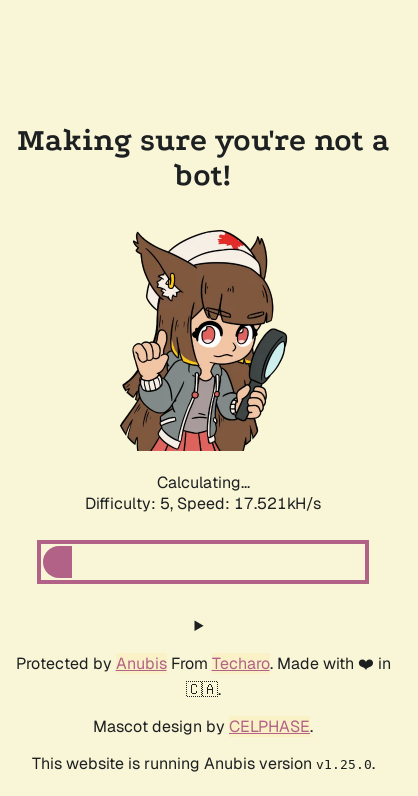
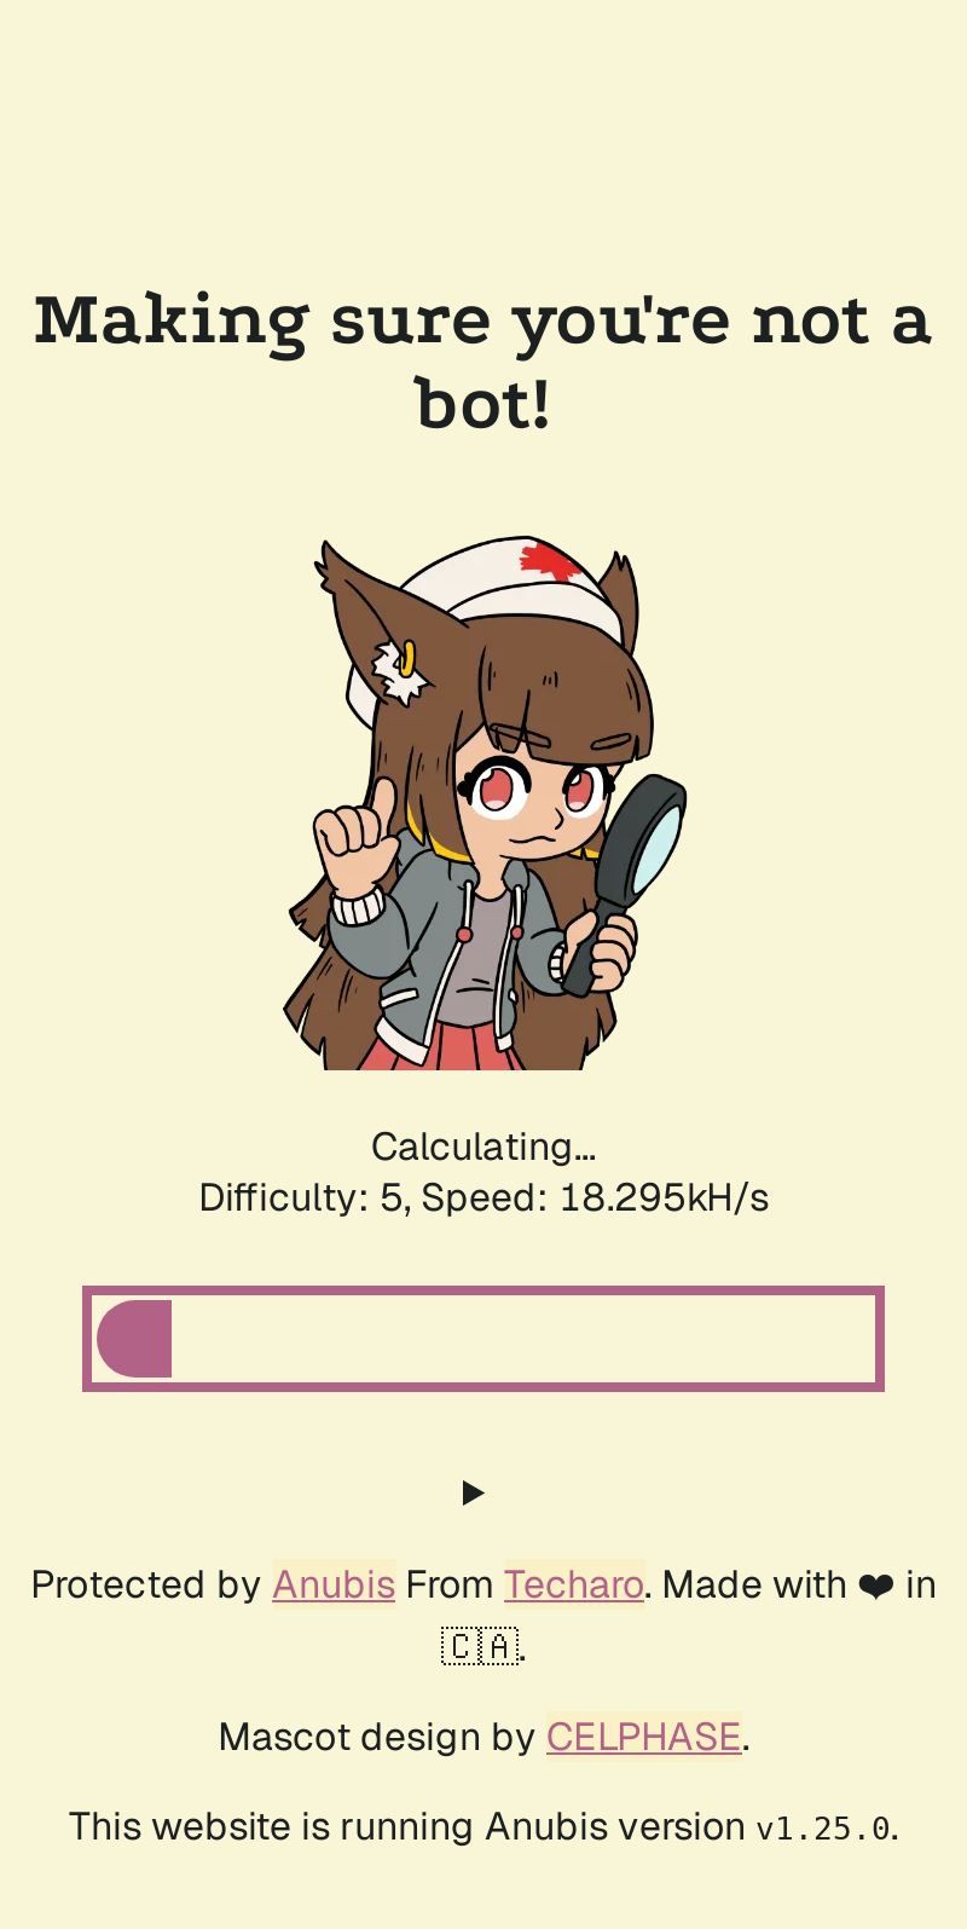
- Difficulty: 5, Speed: 17.521kH/s
+ Difficulty: 5, Speed: 18.295kH/s
